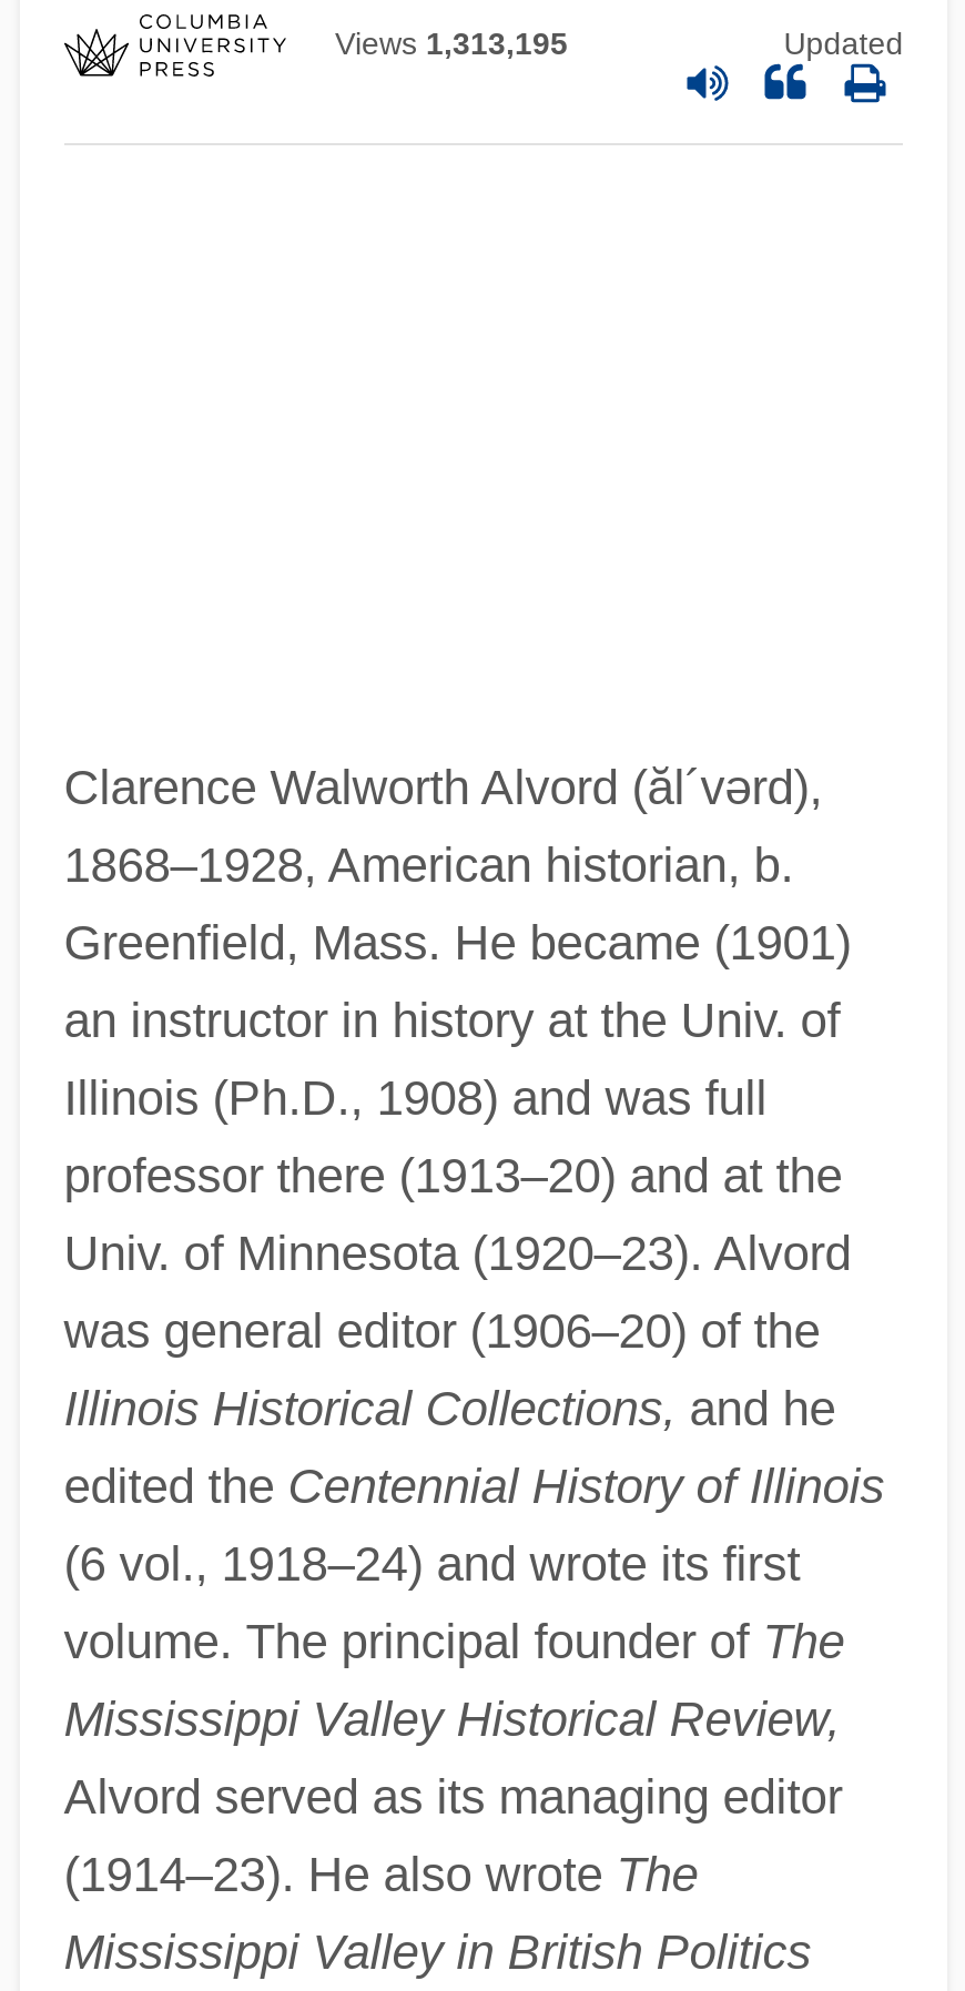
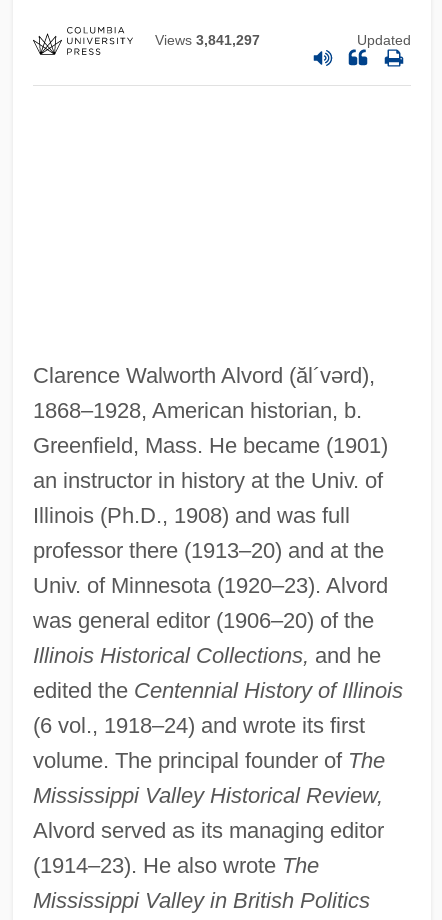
- Views 1,313,195
+ Views 3,841,297
